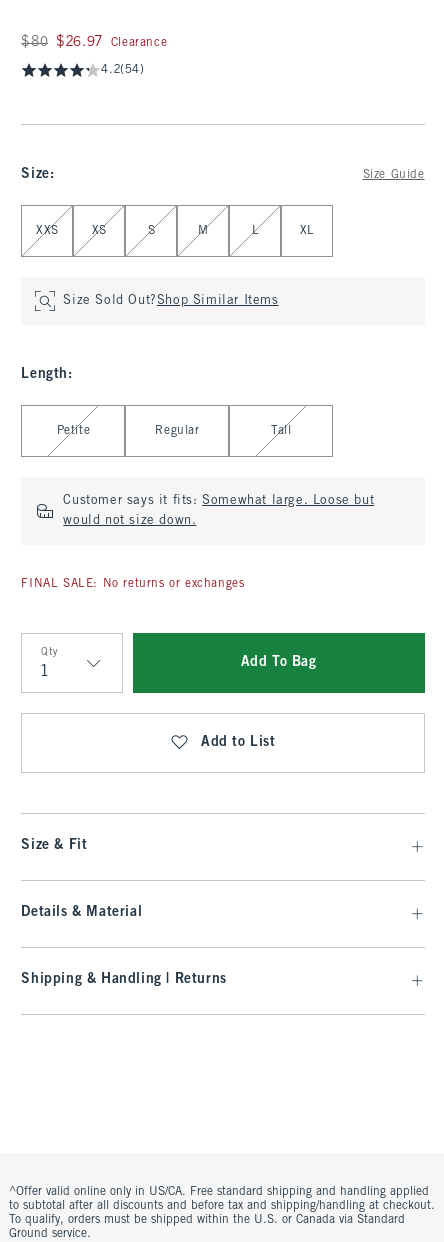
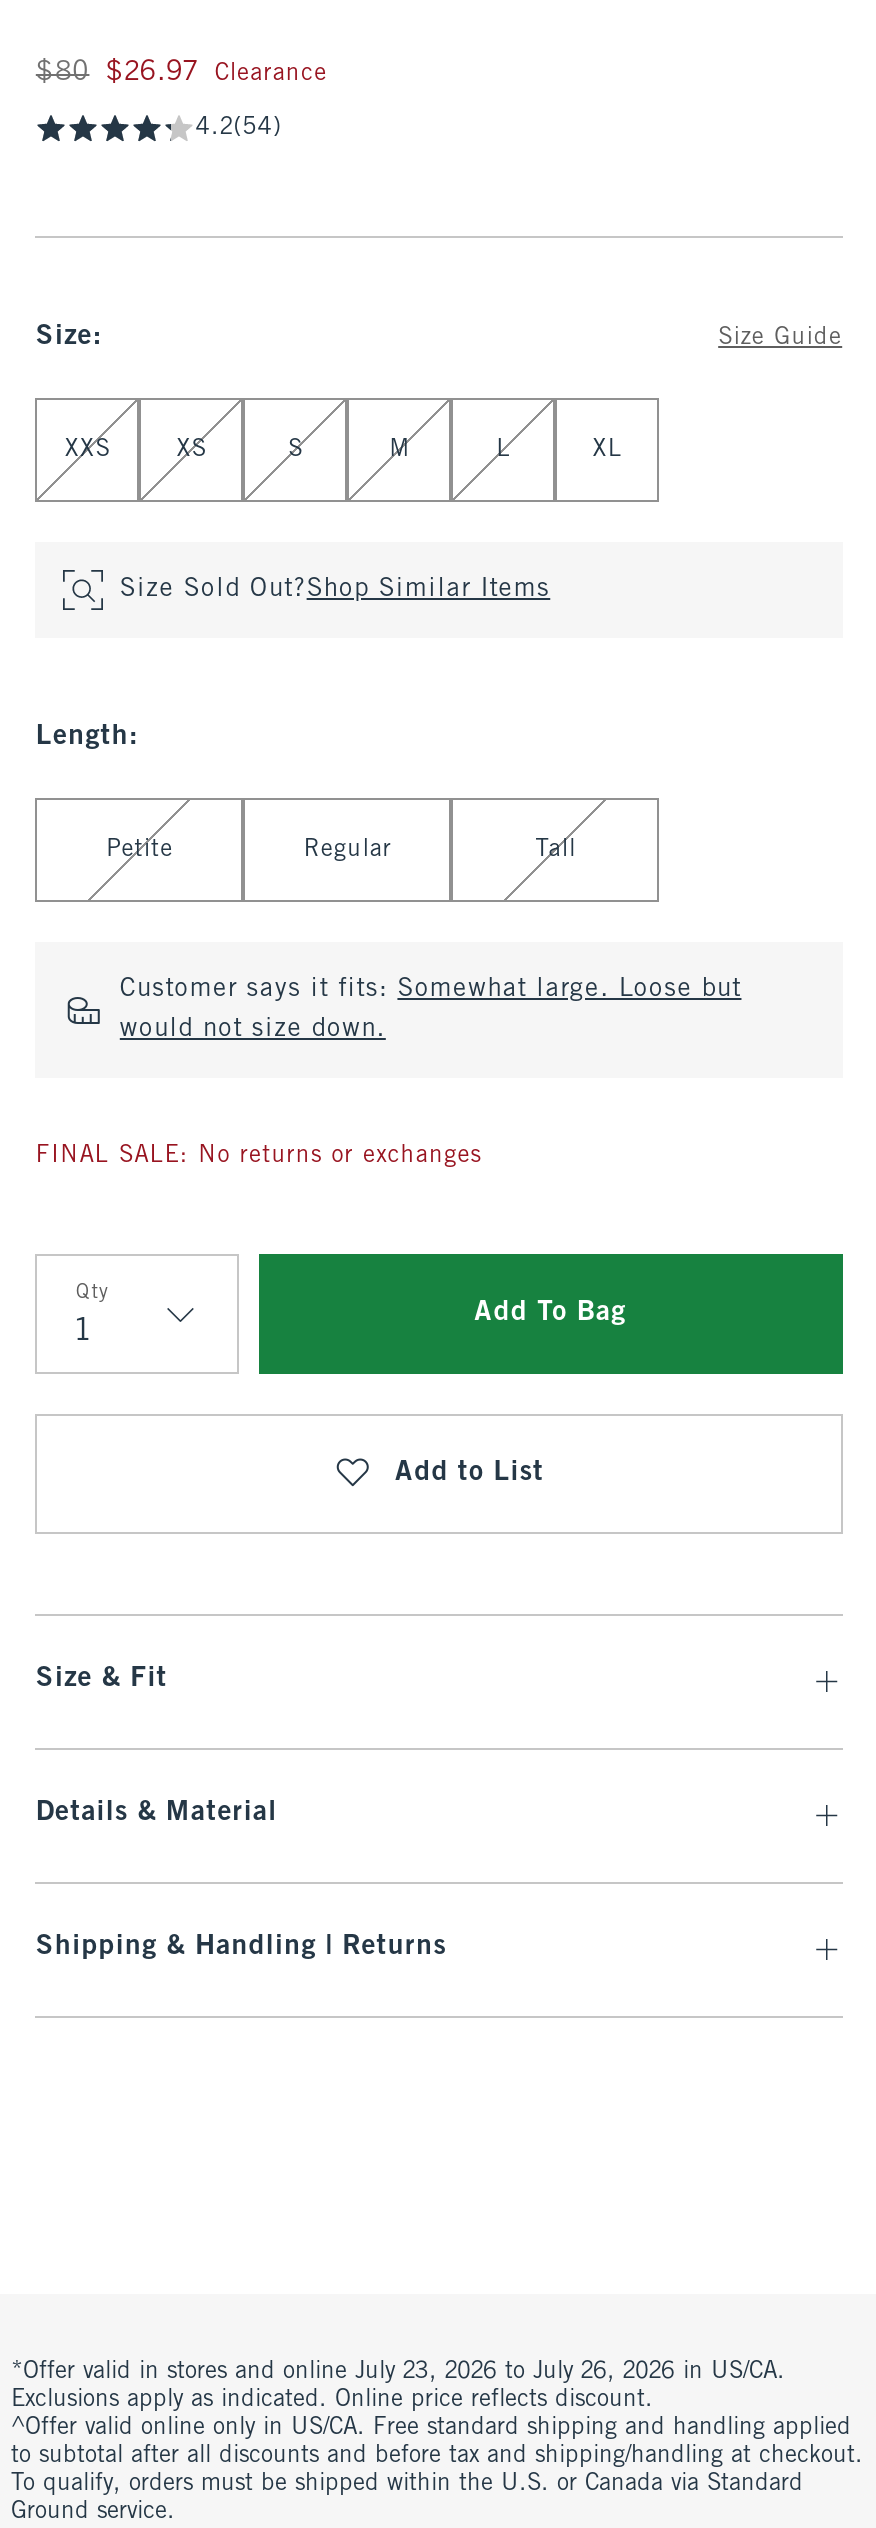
+ *Offer valid in stores and online July 23, 2026 to July 26, 2026 in US/CA.
+ Exclusions apply as indicated. Online price reflects discount.
